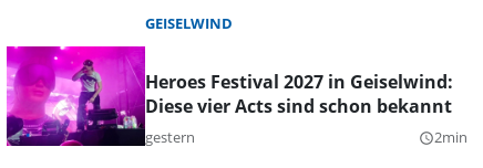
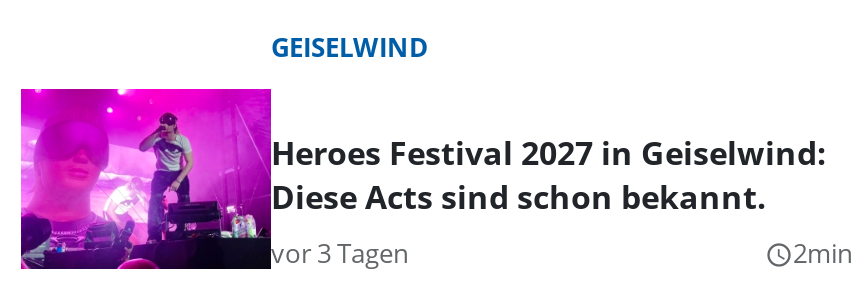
- Diese vier Acts sind schon bekannt
- gestern
+ Diese Acts sind schon bekannt.
+ vor 3 Tagen
